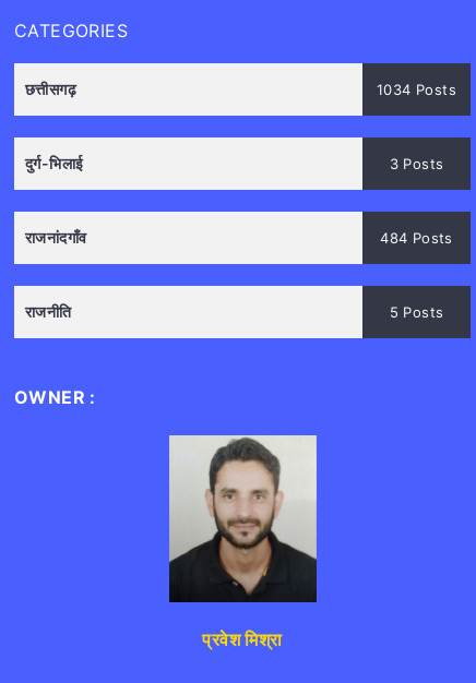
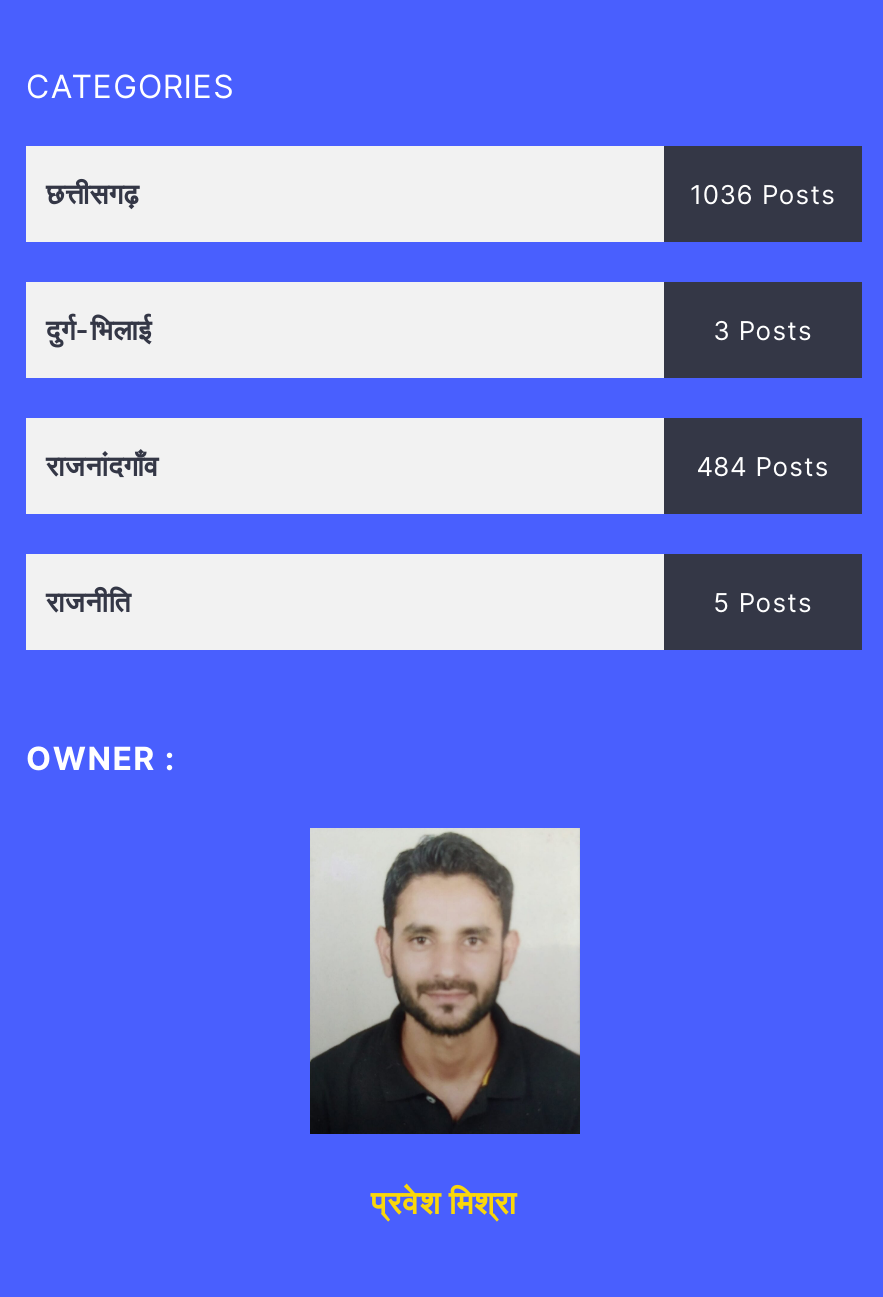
- 1034 Posts
+ 1036 Posts
